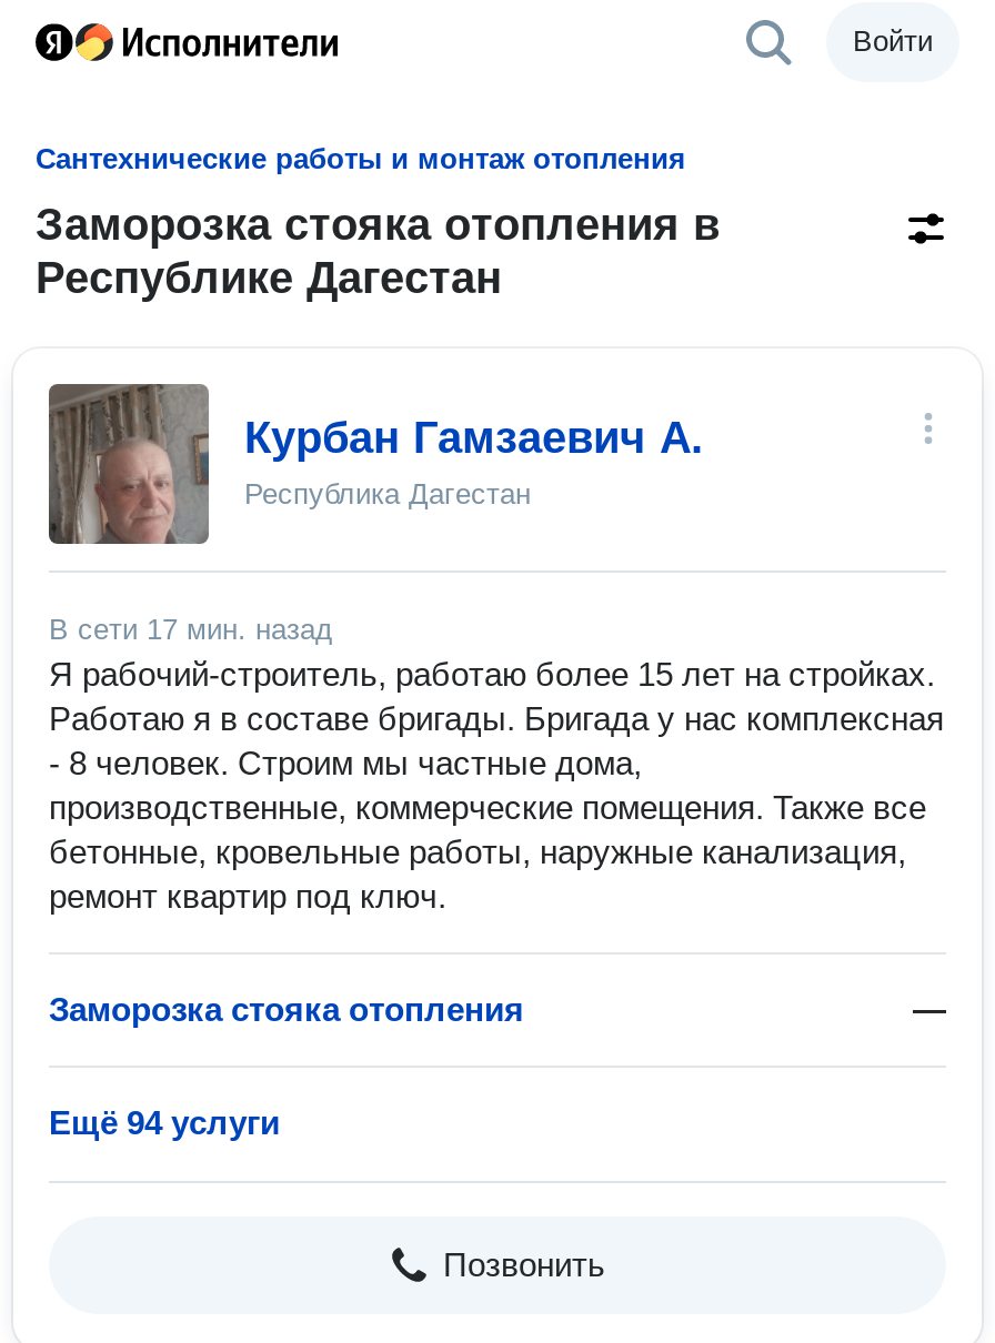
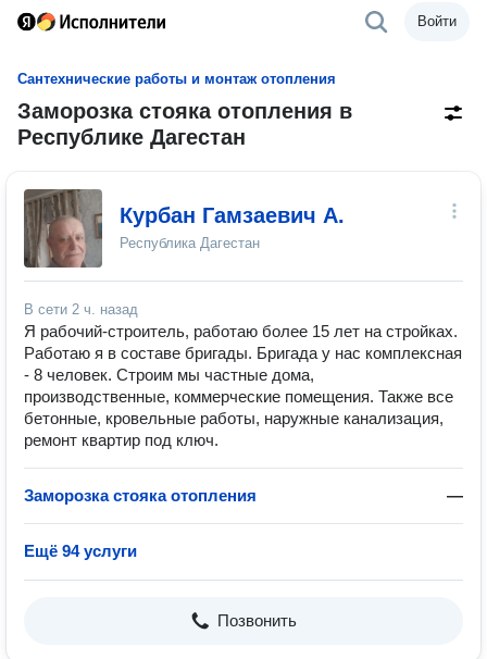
- В сети 17 мин. назад
+ В сети 2 ч. назад
